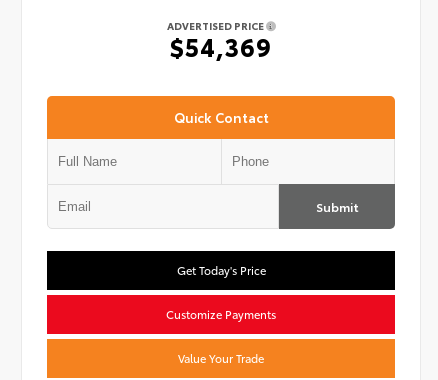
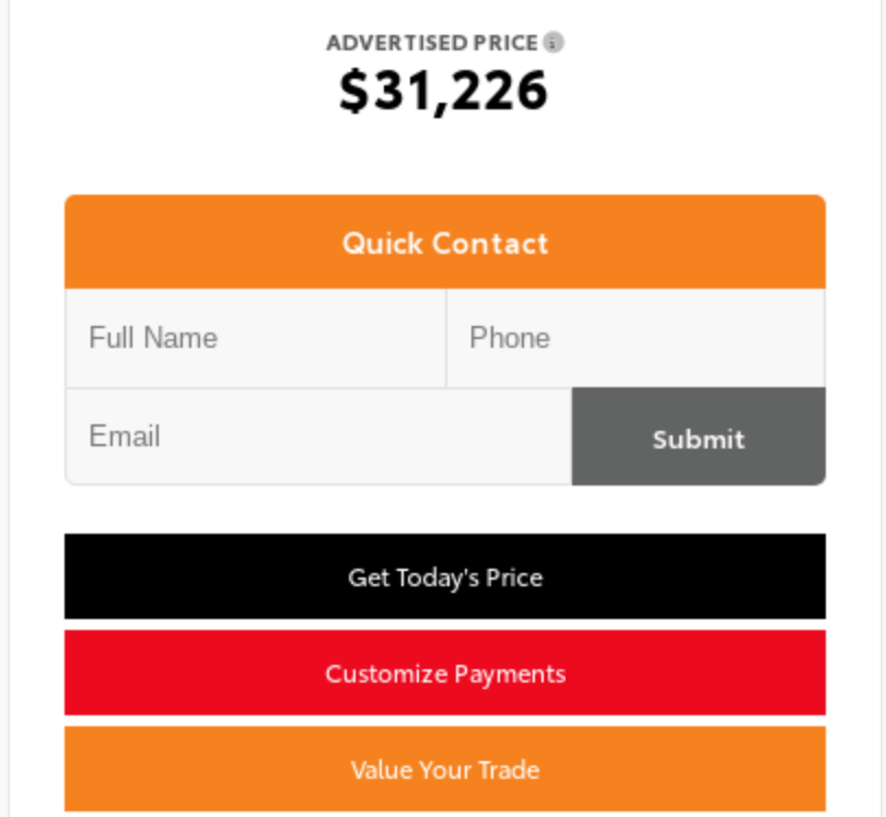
- $54,369
+ $31,226
